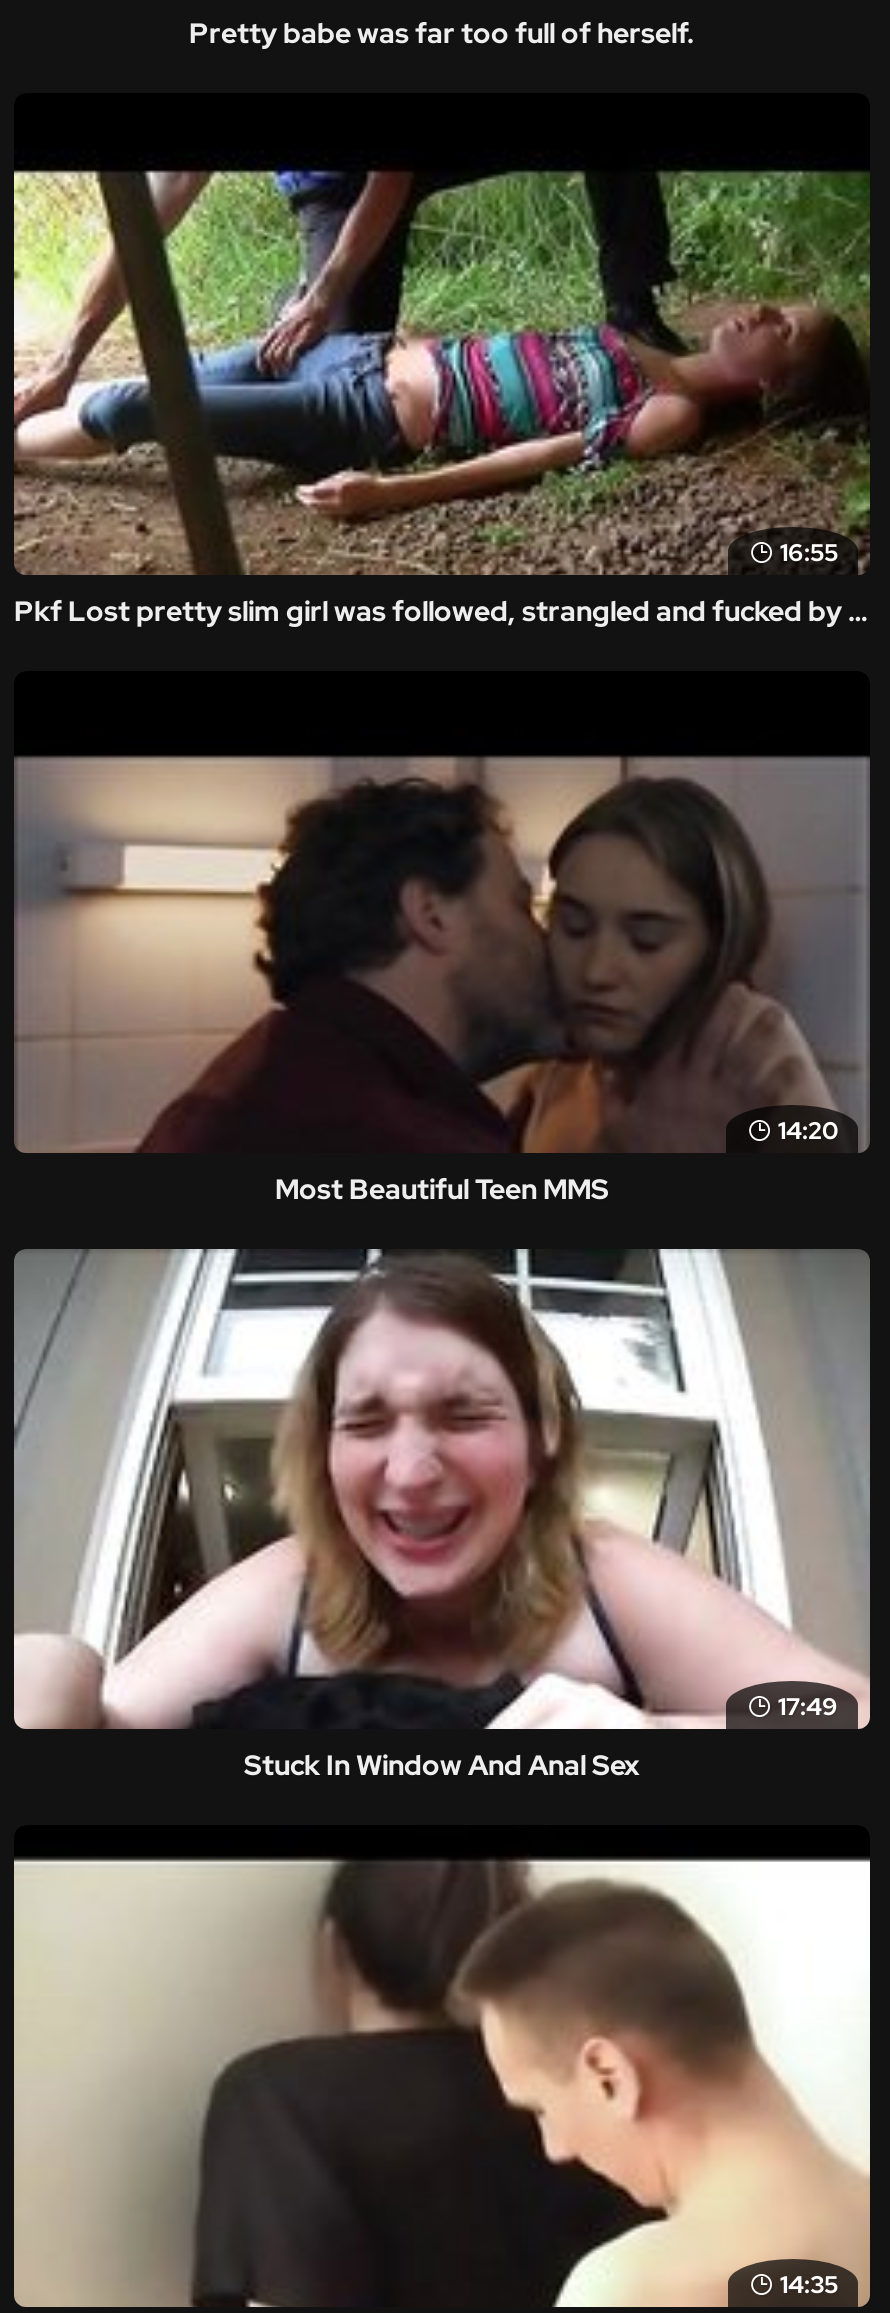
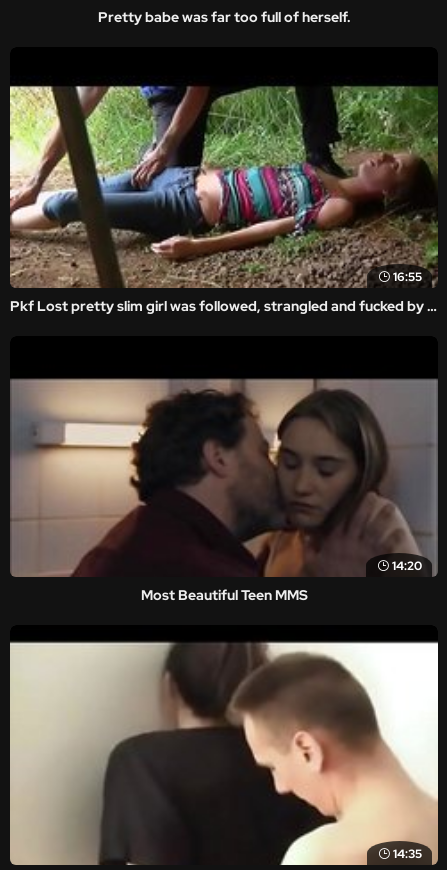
- [image]
- 17:49
- Stuck In Window And Anal Sex
